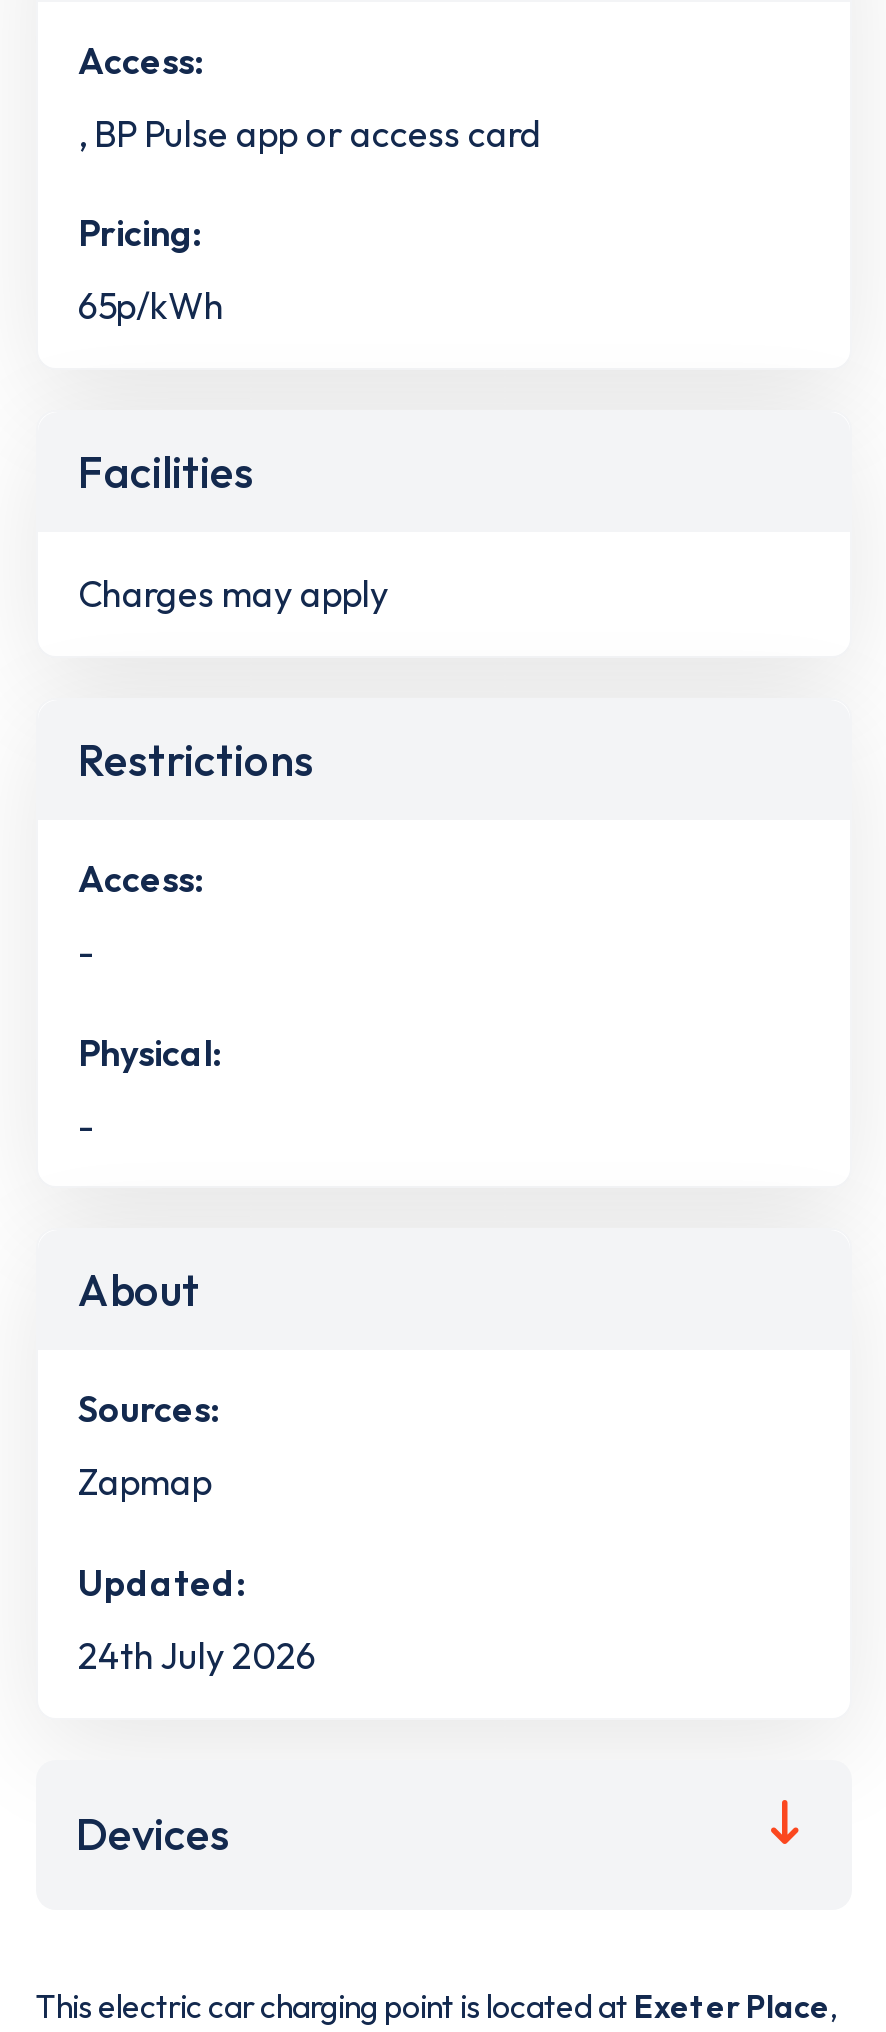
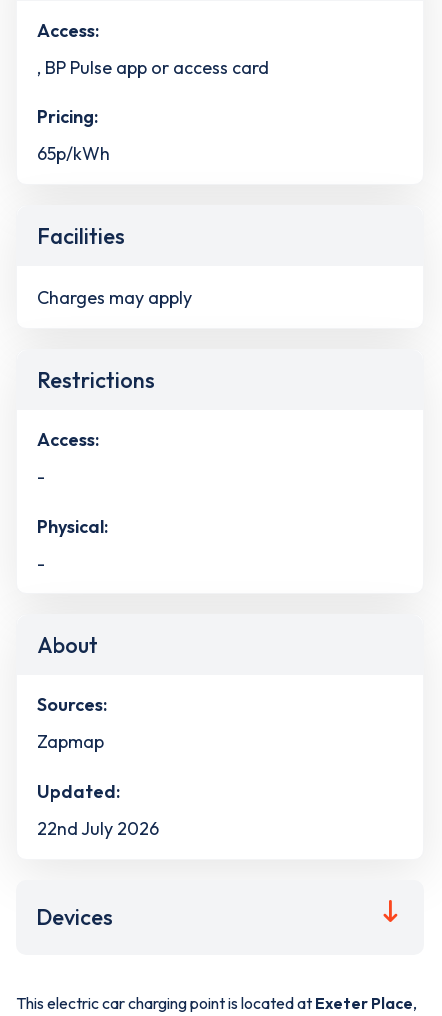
- 24th July 2026
+ 22nd July 2026
